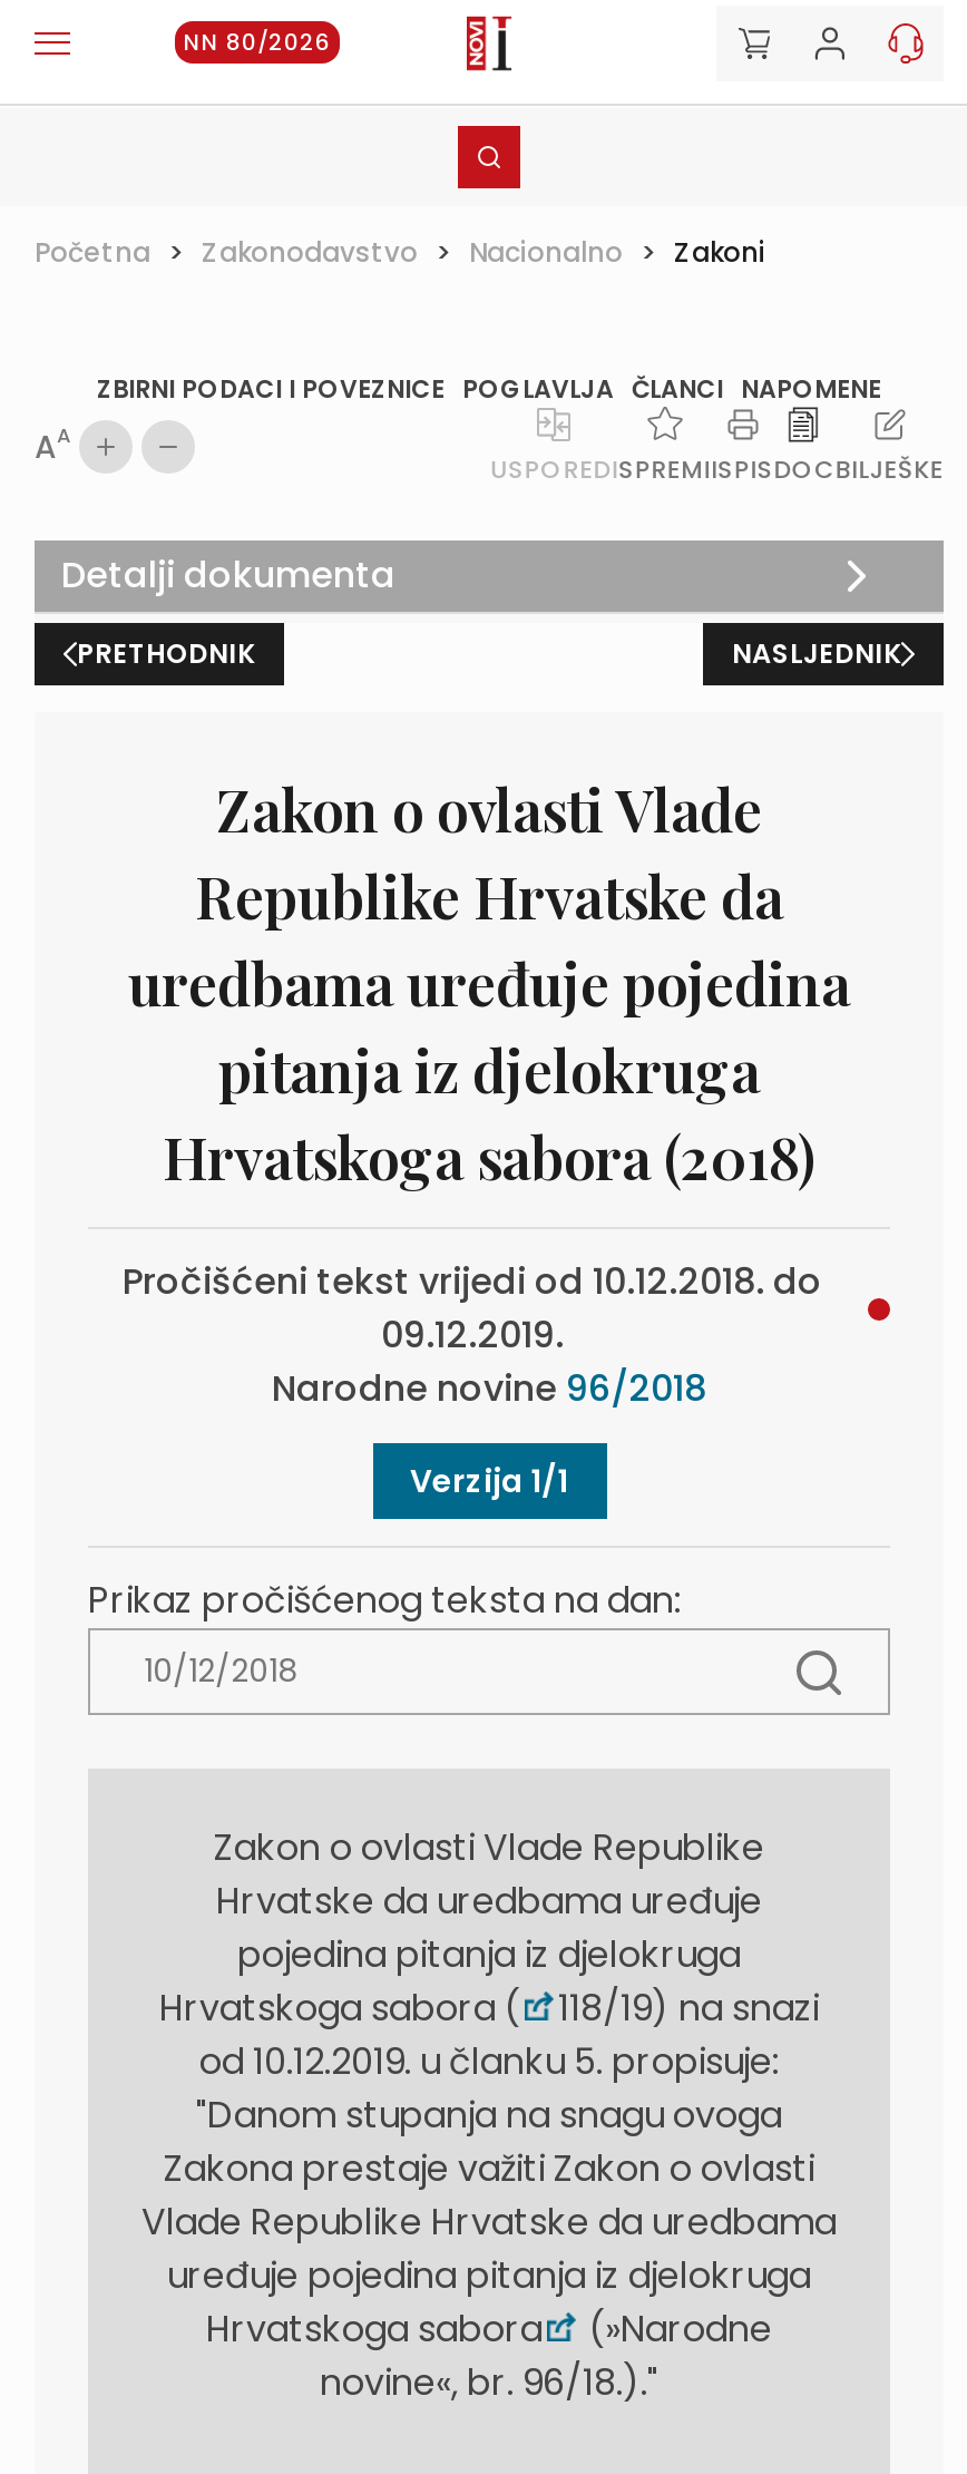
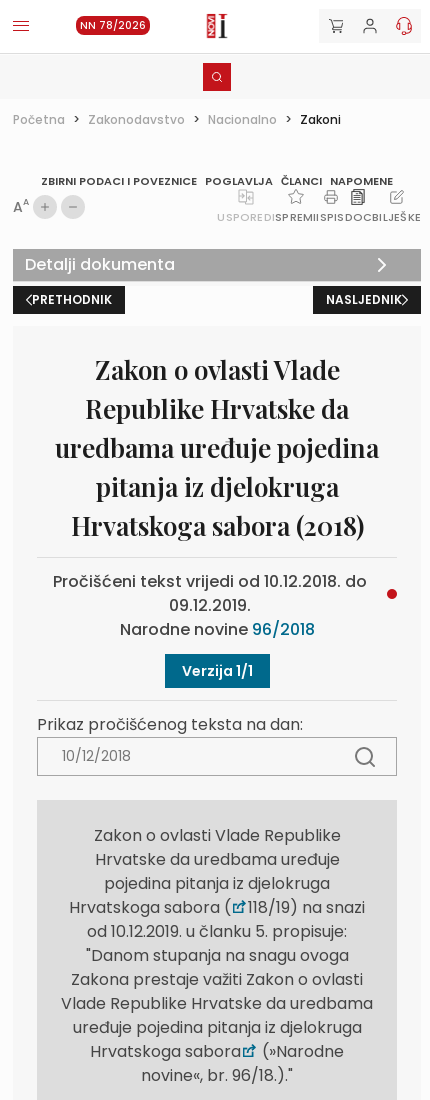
- NN 80/2026
+ NN 78/2026
